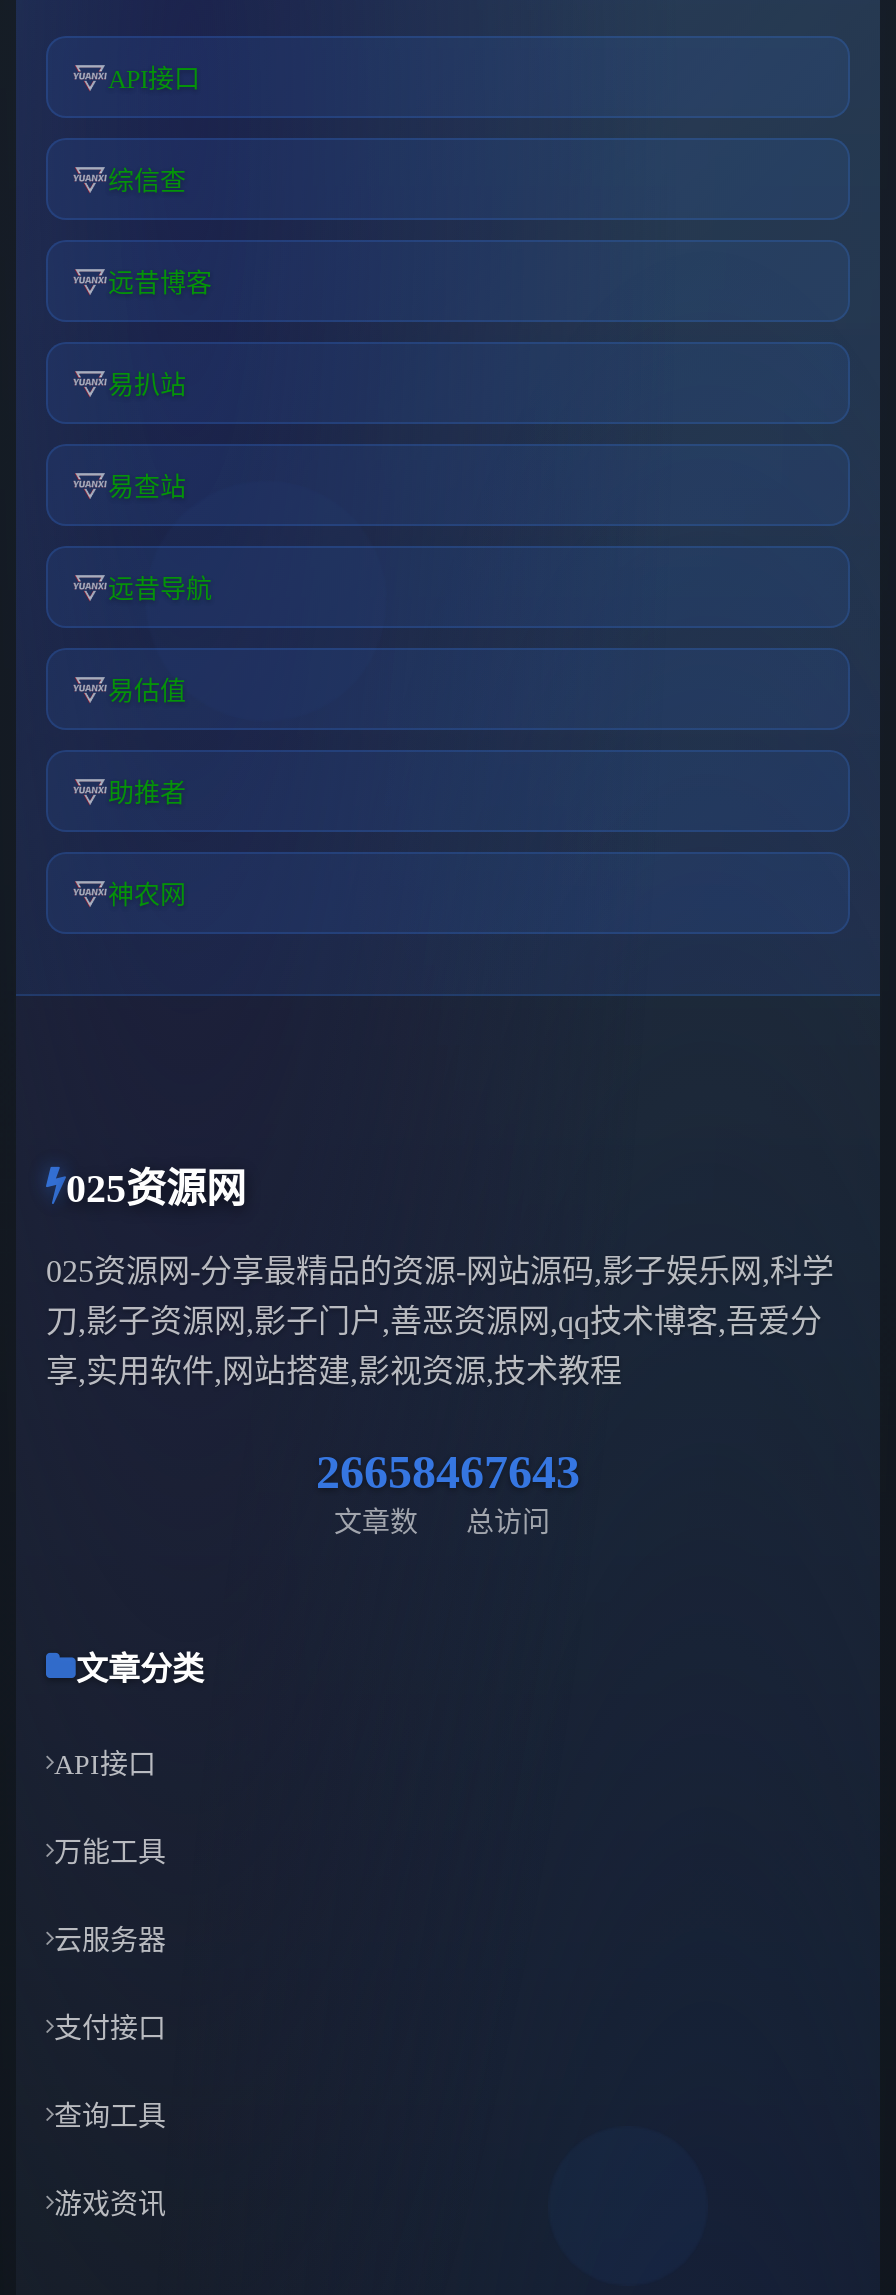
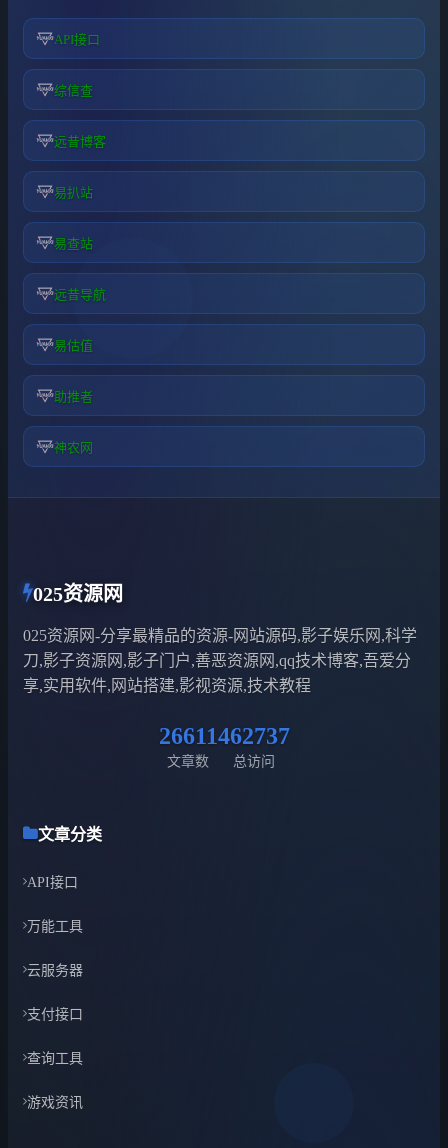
- 26658
+ 26611

- 467643
+ 462737
